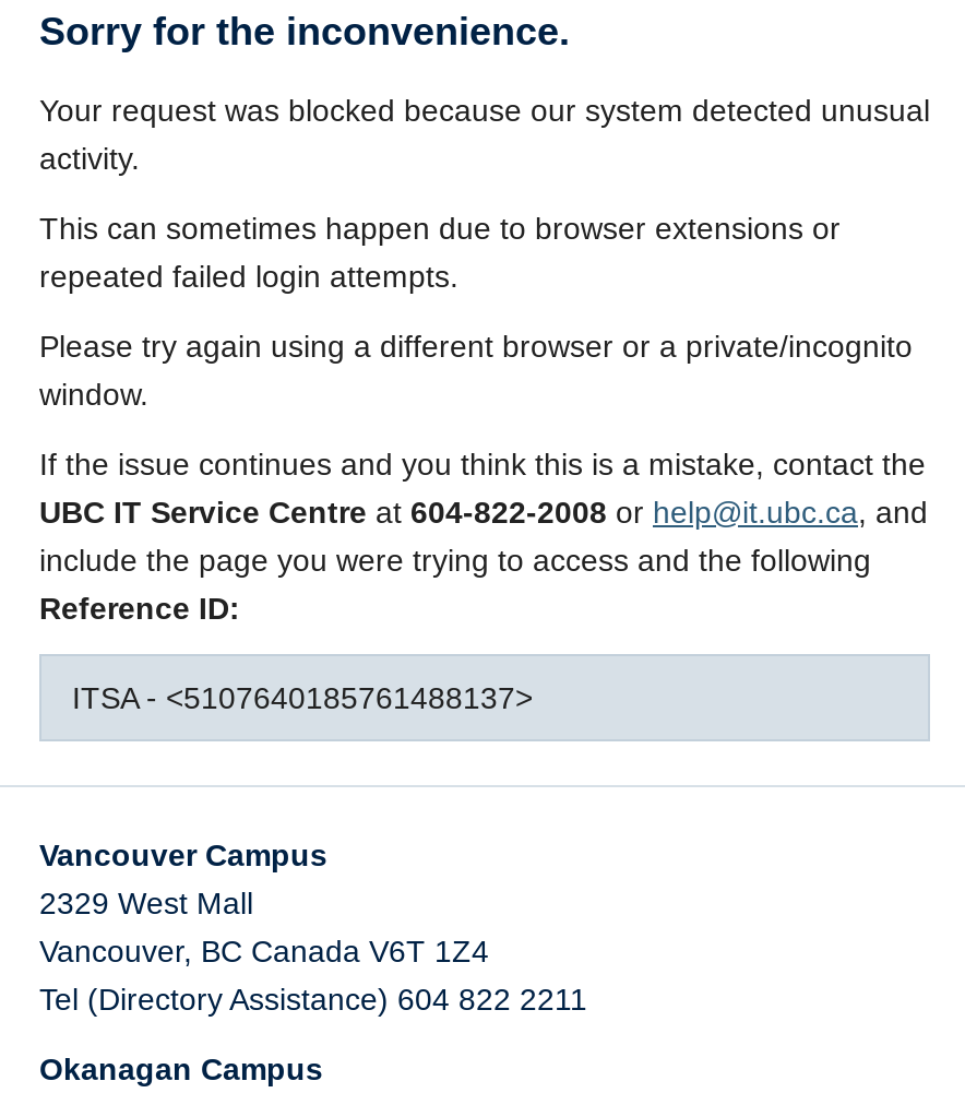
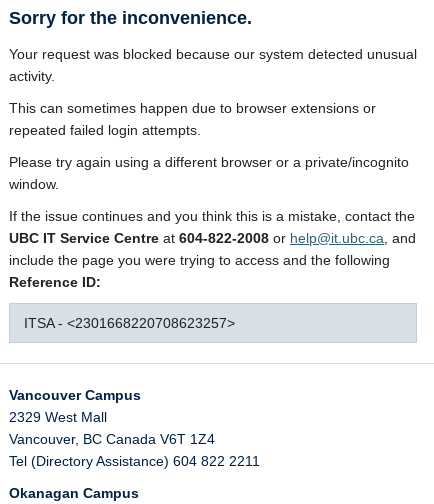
- ITSA - <5107640185761488137>
+ ITSA - <2301668220708623257>
